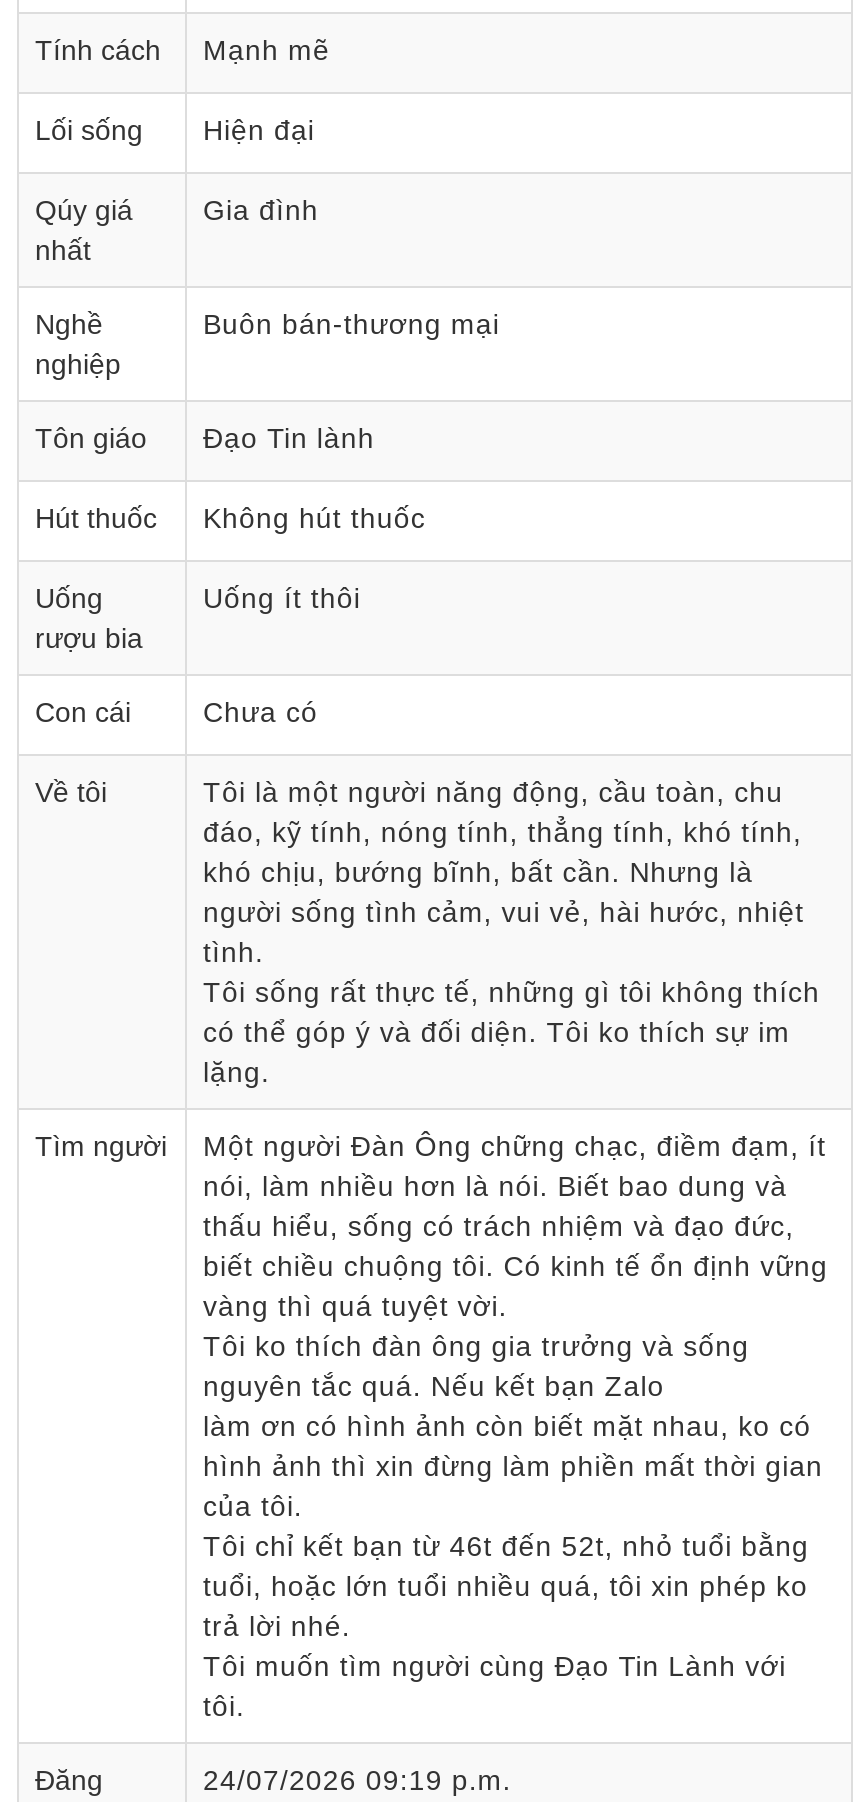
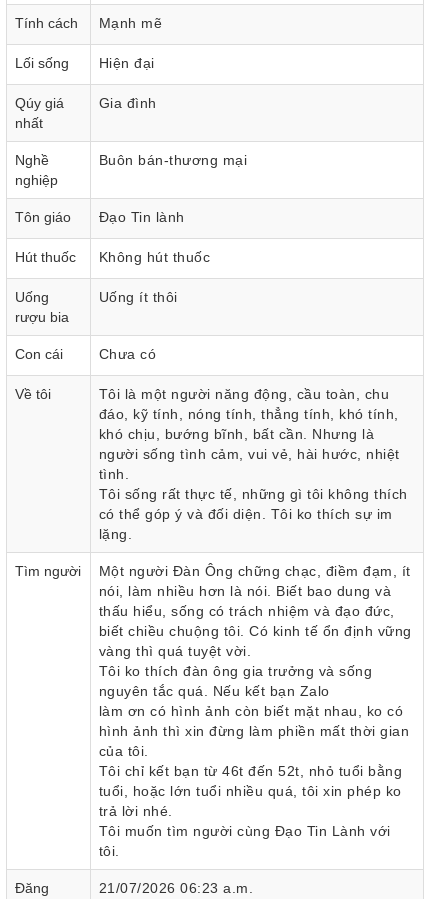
- 24/07/2026 09:19 p.m.
+ 21/07/2026 06:23 a.m.
